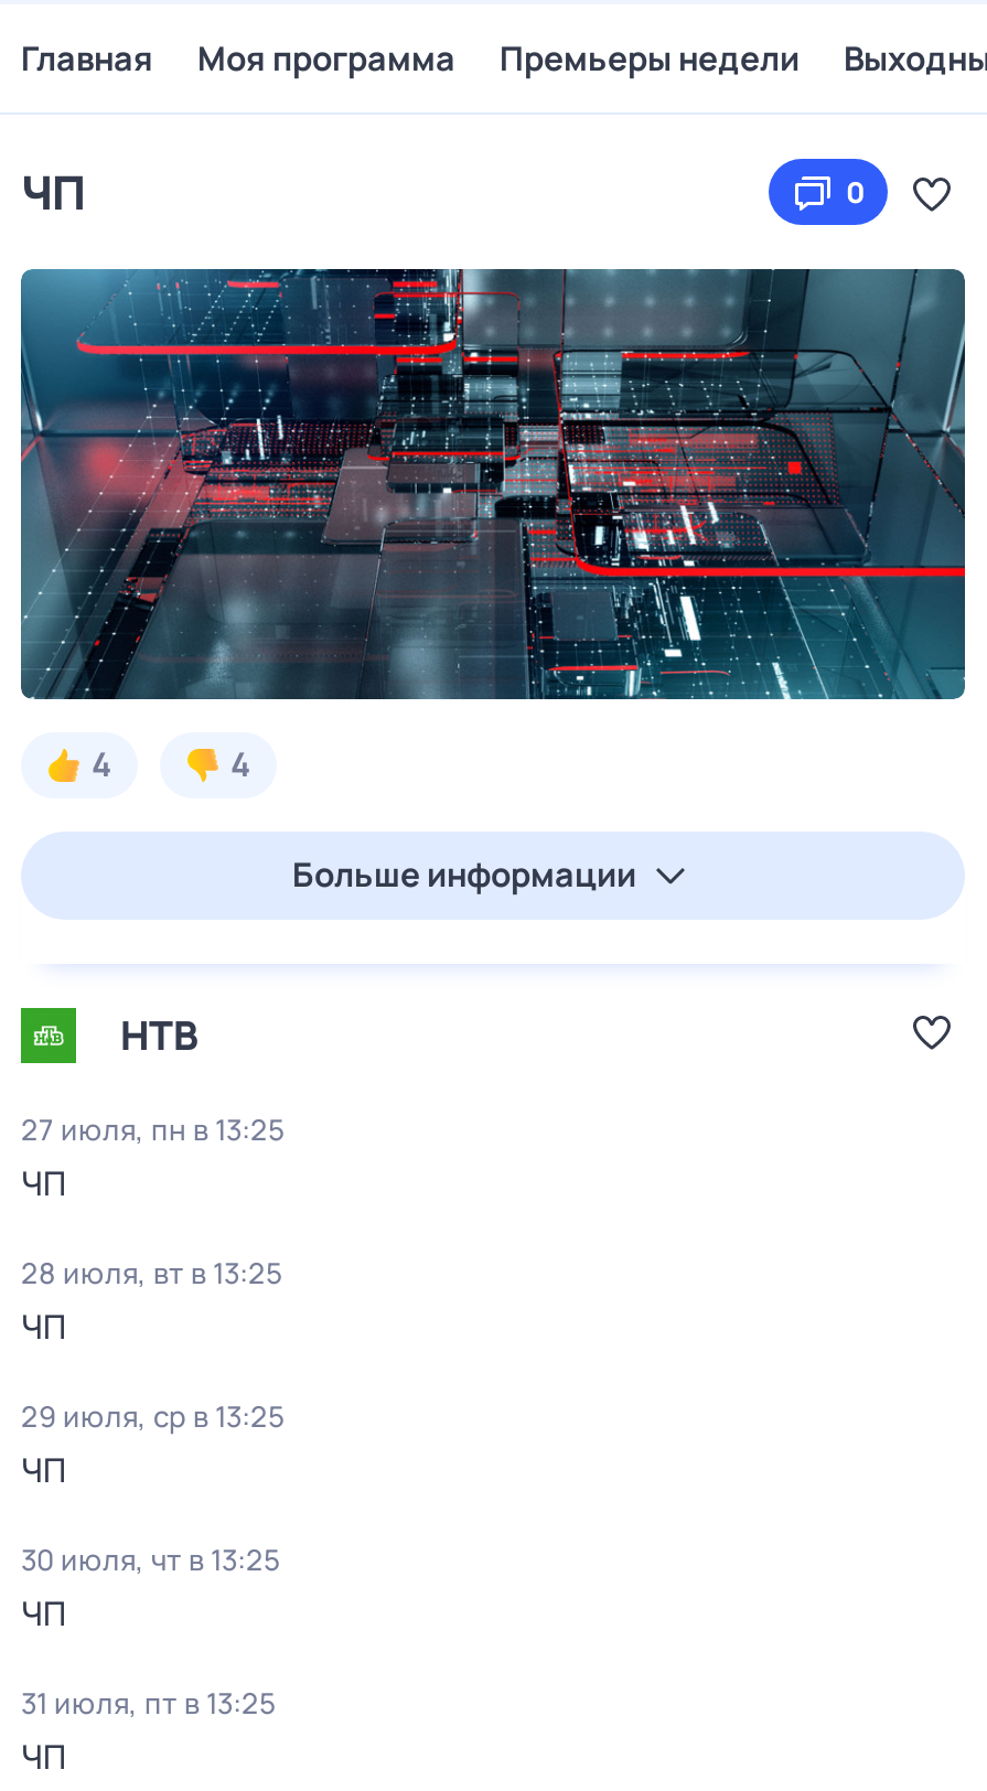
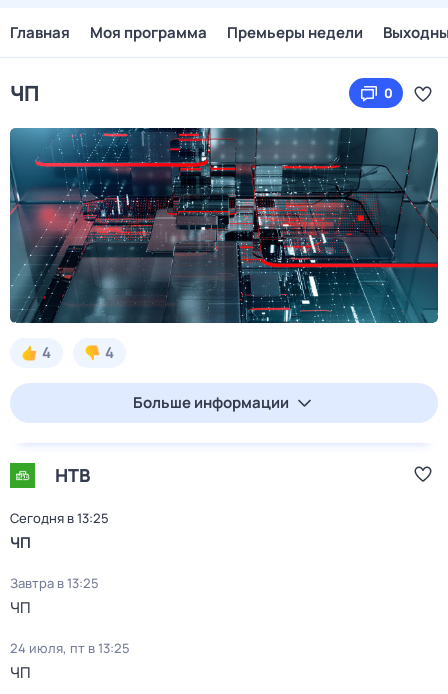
- 27 июля, пн в 13:25
+ Сегодня в 13:25

- 28 июля, вт в 13:25
+ Завтра в 13:25

- 29 июля, ср в 13:25
- ЧП
- 30 июля, чт в 13:25
- ЧП
- 31 июля, пт в 13:25
+ 24 июля, пт в 13:25
